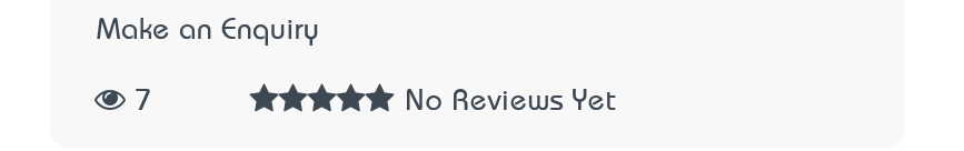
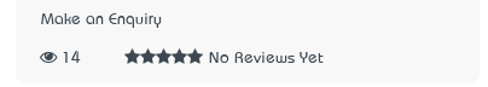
- 7
+ 14
